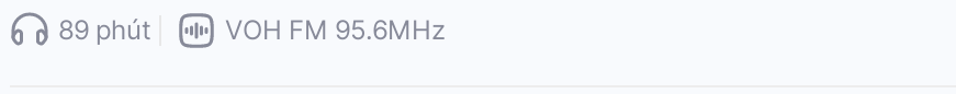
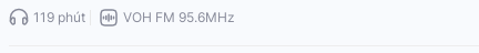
- 89 phút
+ 119 phút
